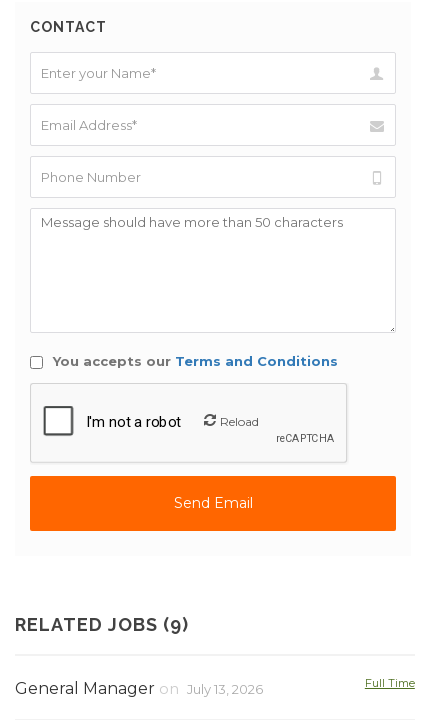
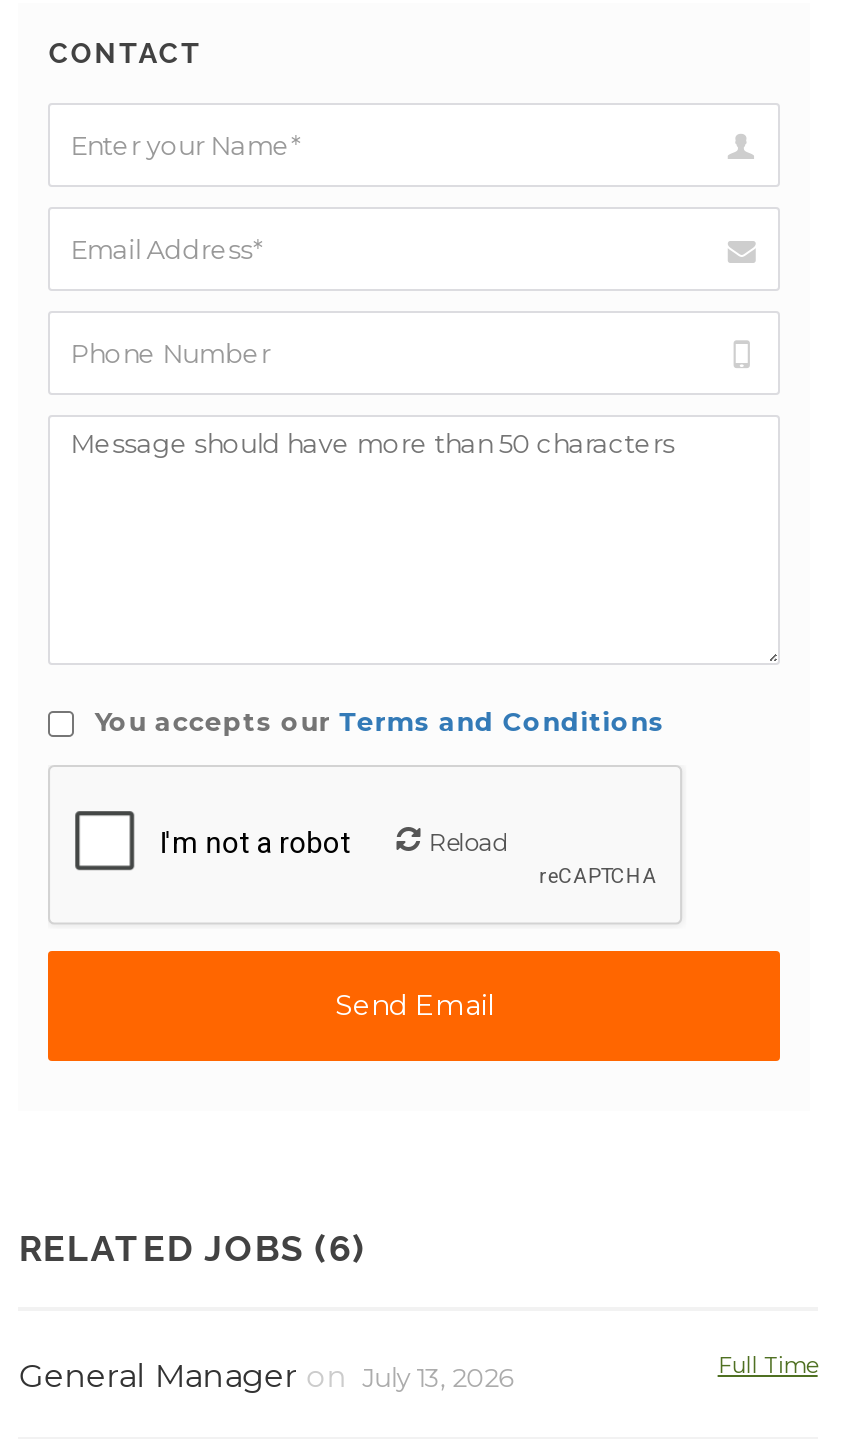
- RELATED JOBS (9)
+ RELATED JOBS (6)
